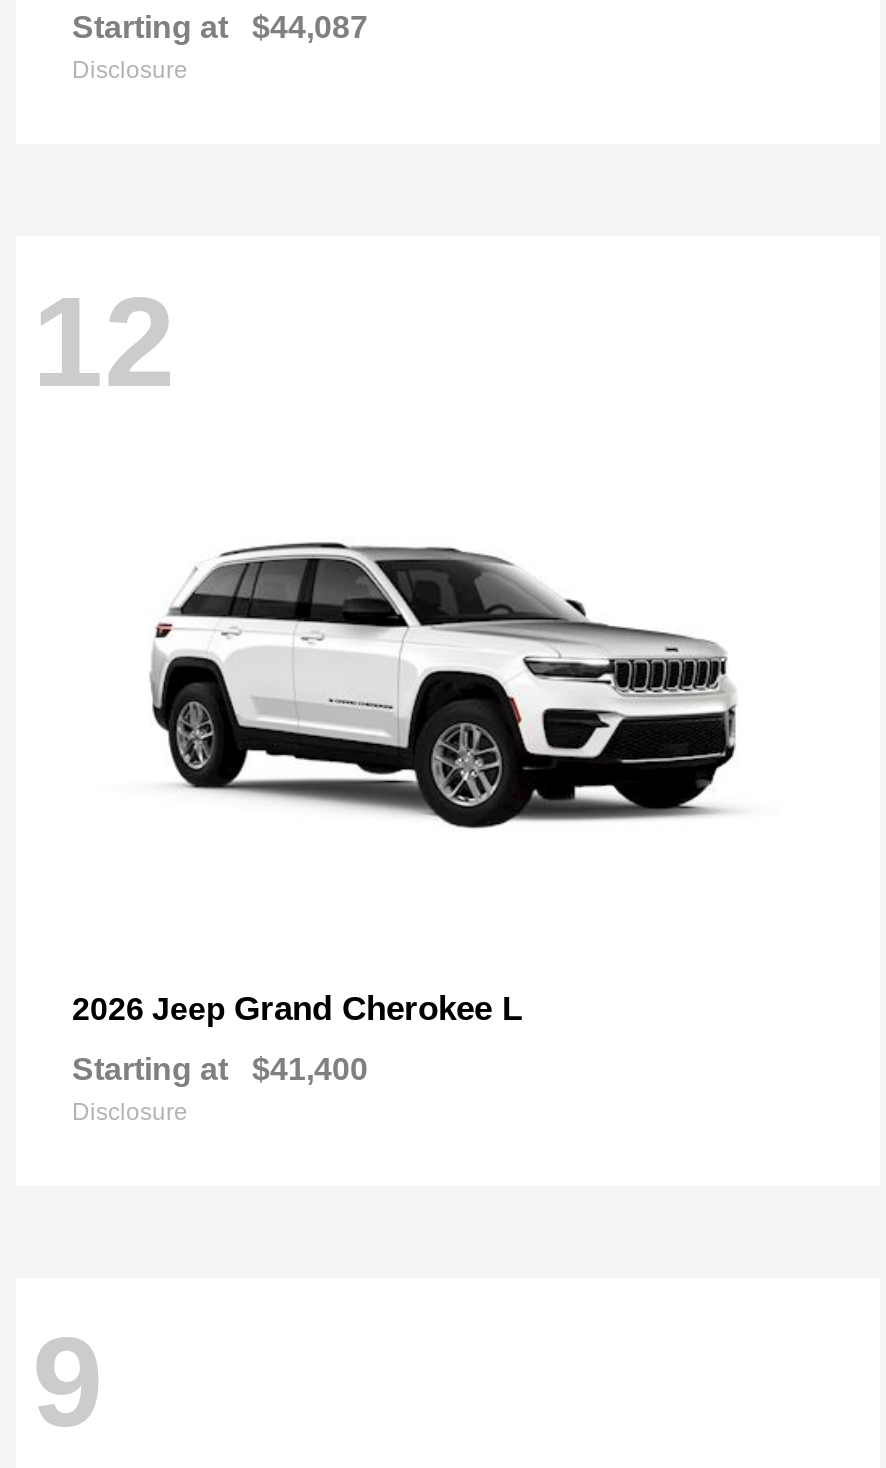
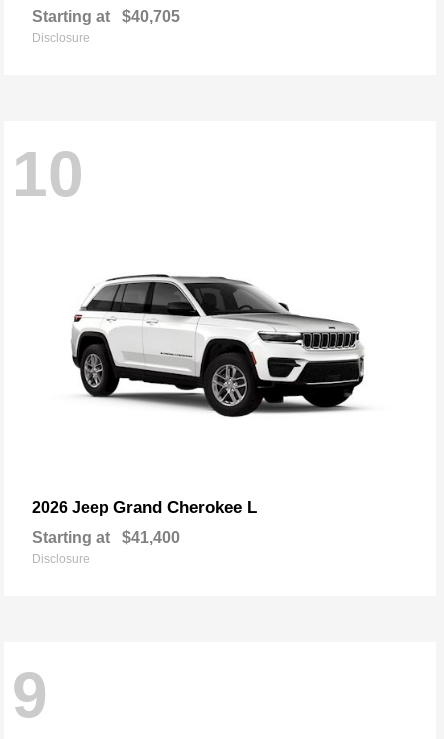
- Starting at $44,087
+ Starting at $40,705

- 12
+ 10
